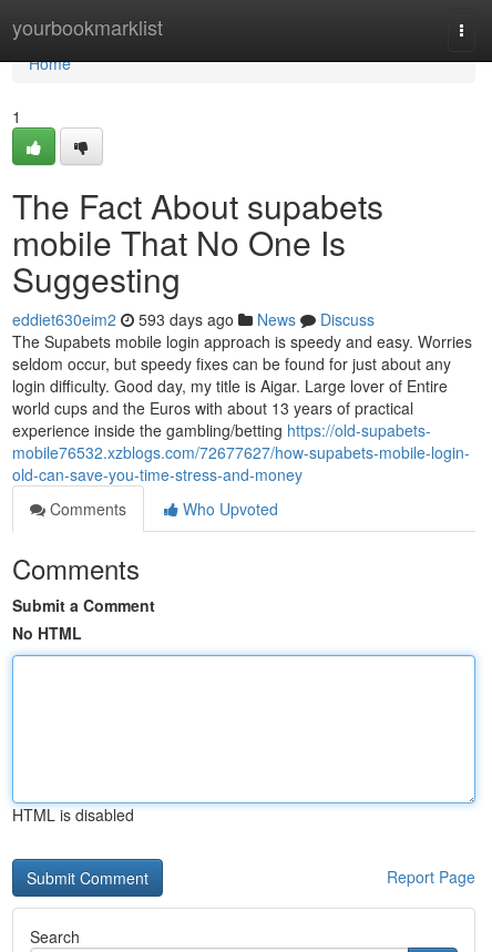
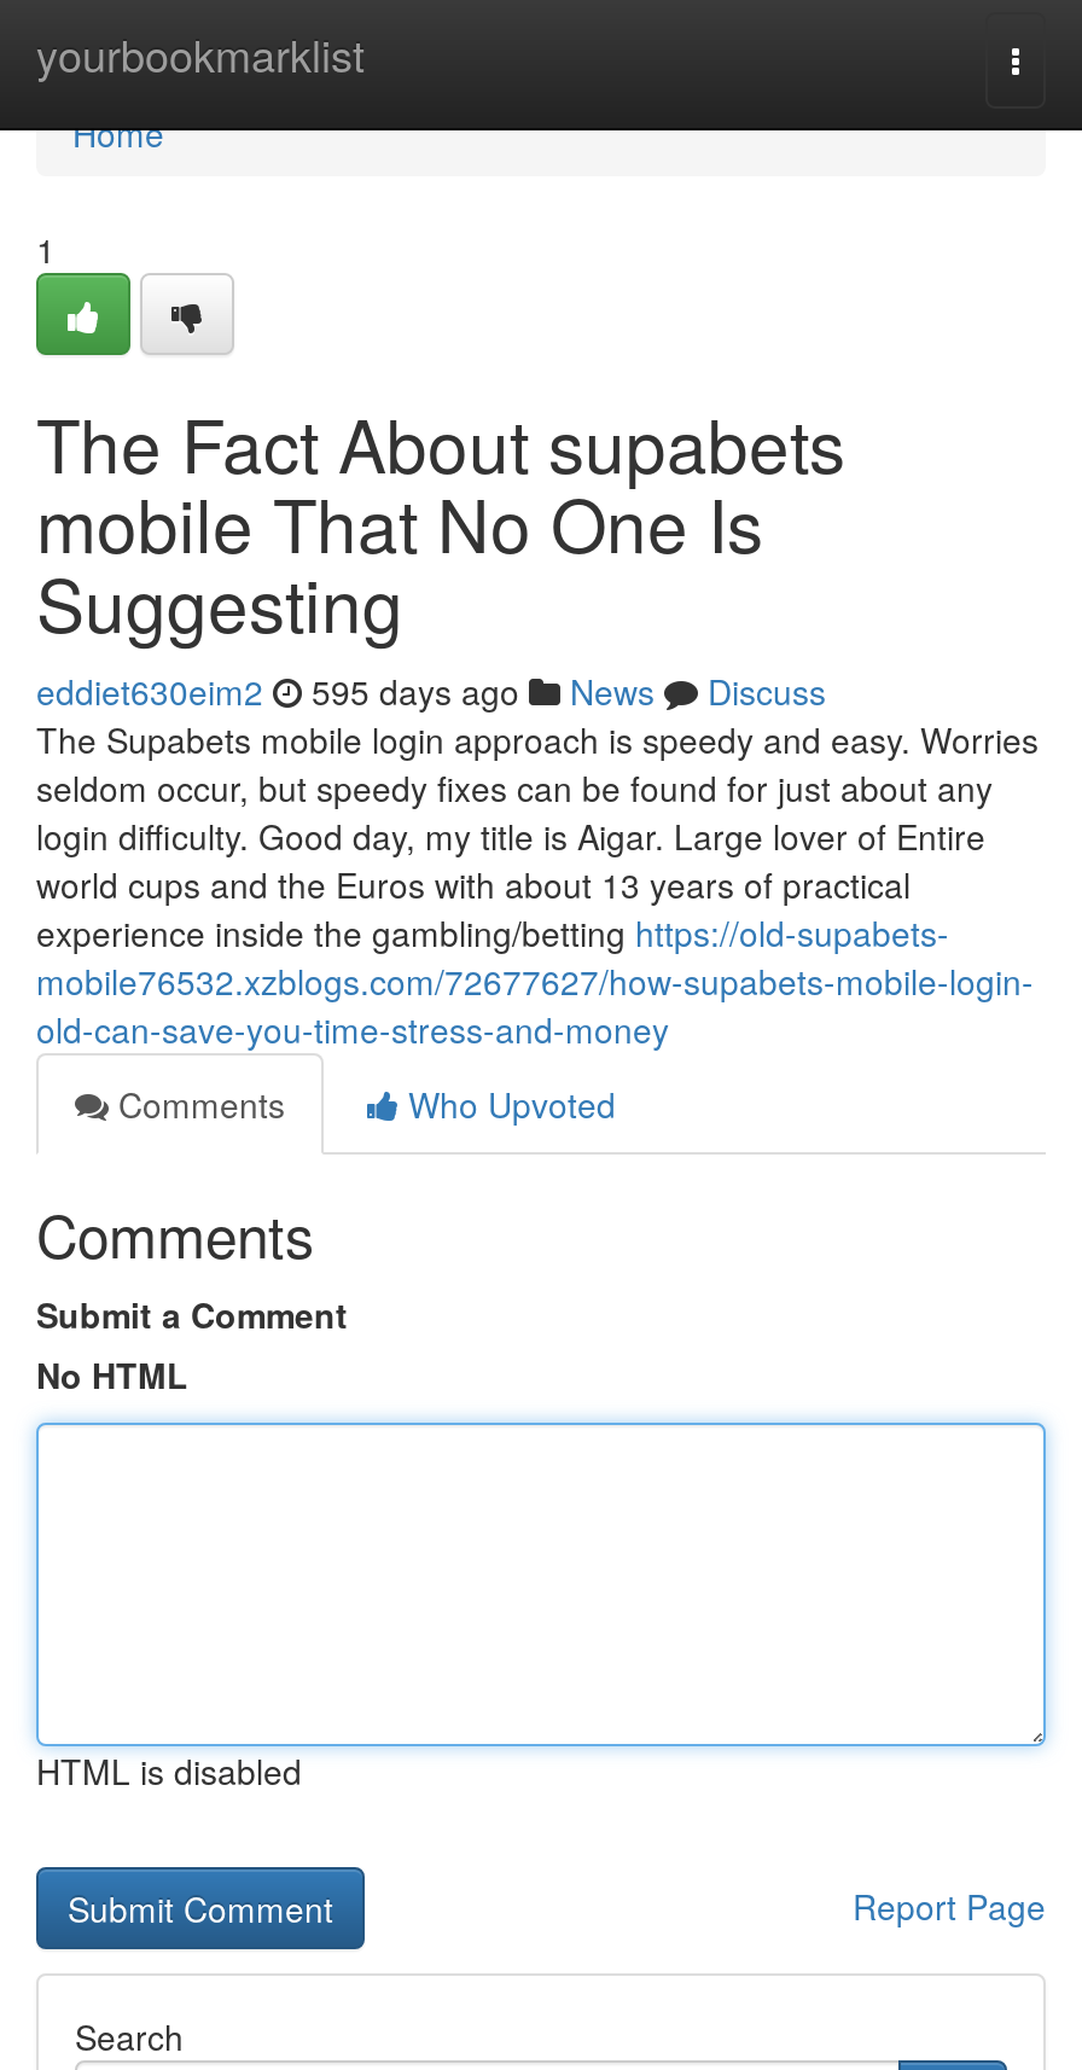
- eddiet630eim2 593 days ago News Discuss
+ eddiet630eim2 595 days ago News Discuss
